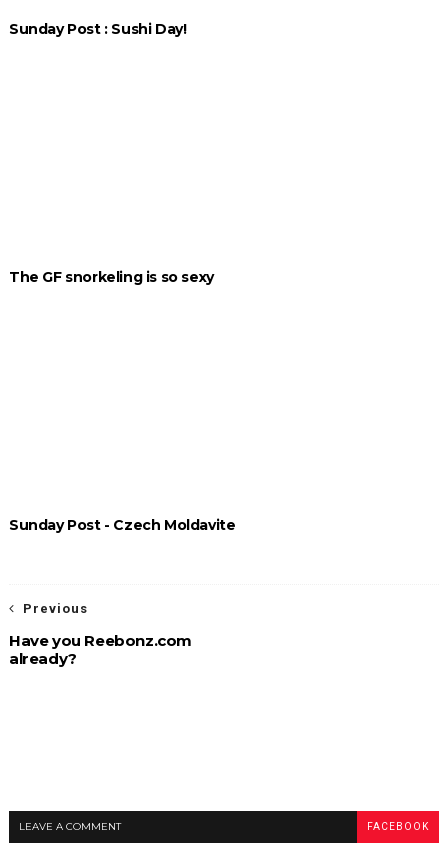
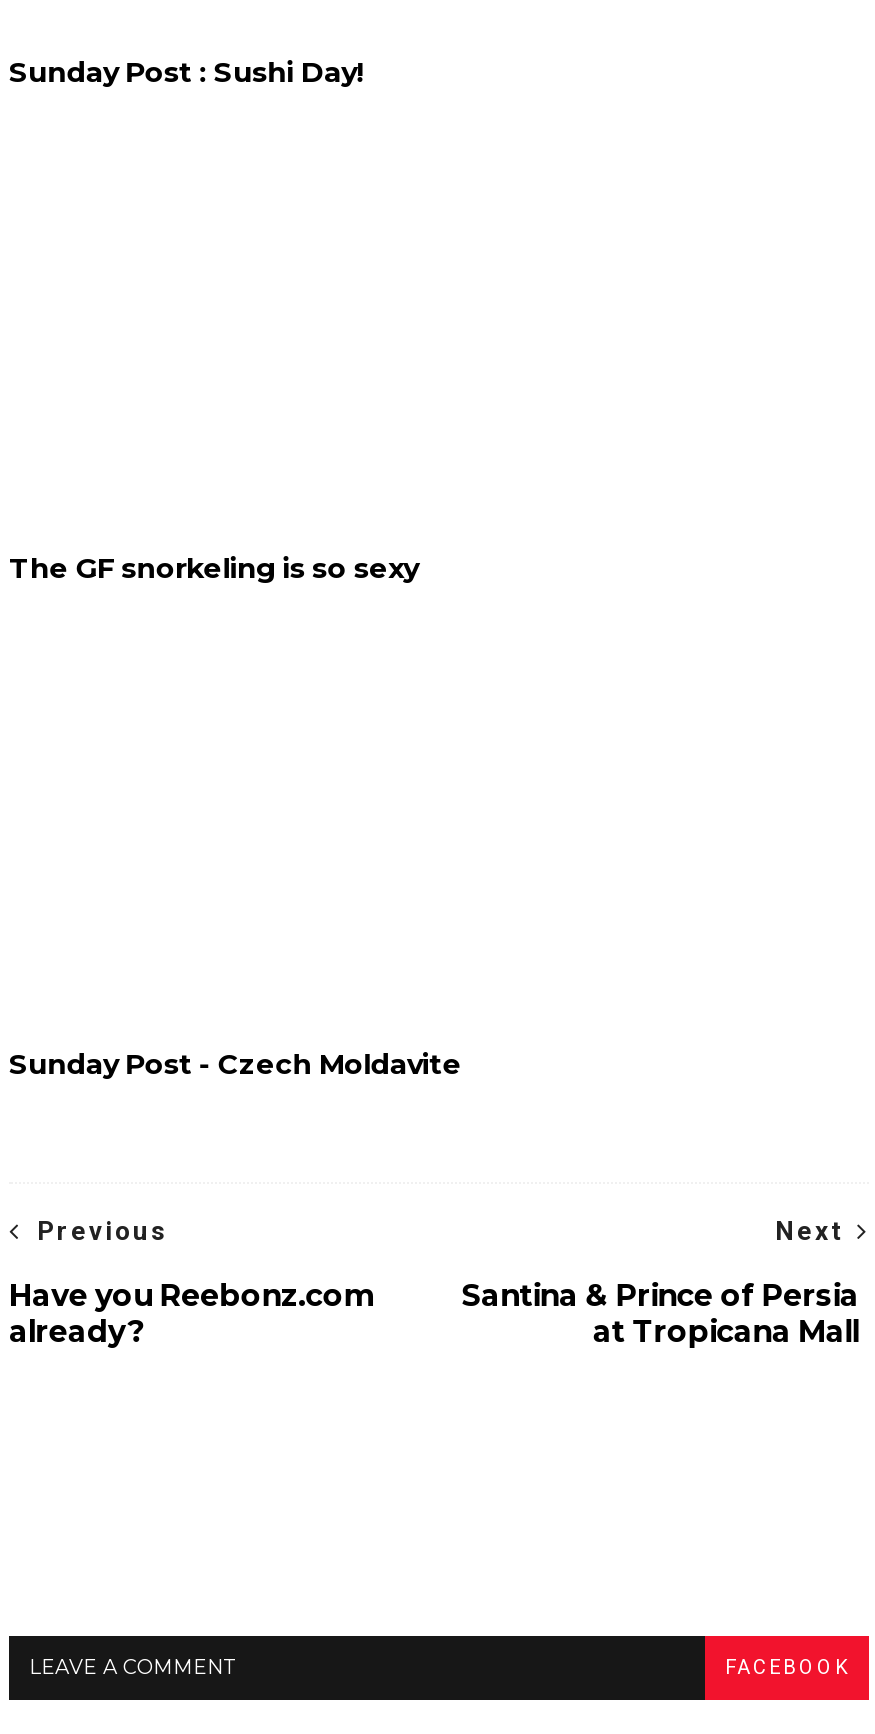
+ Next
+ Santina & Prince of Persia
+ at Tropicana Mall
